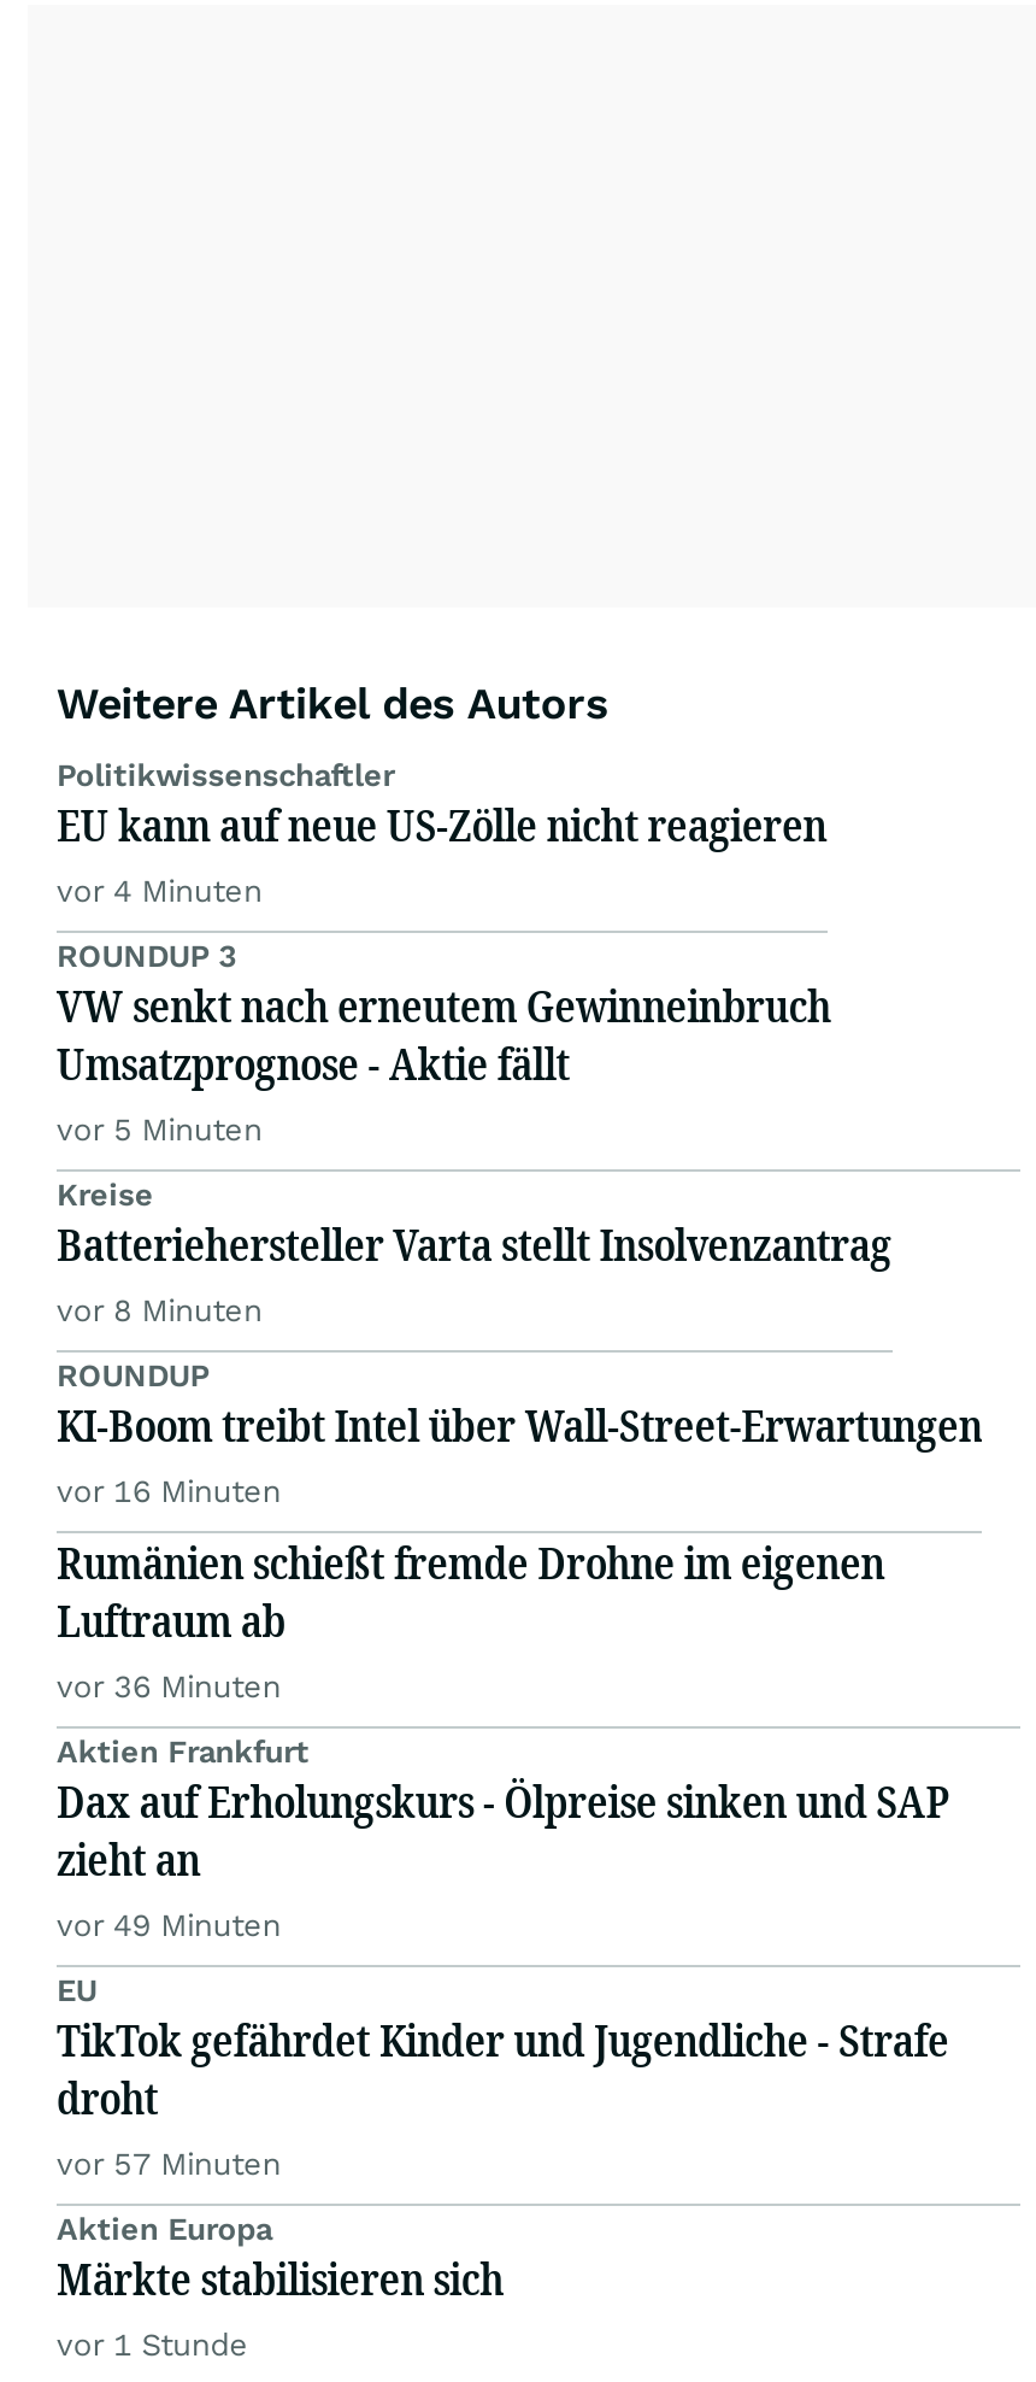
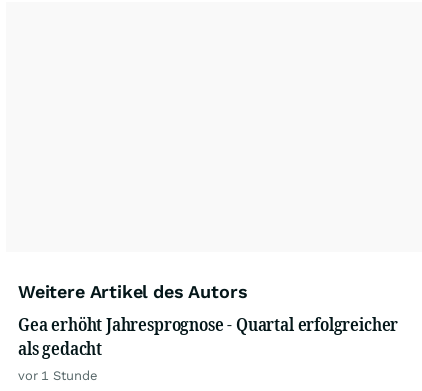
- Politikwissenschaftler
- EU kann auf neue US-Zölle nicht reagieren
- vor 4 Minuten
- ROUNDUP 3
- VW senkt nach erneutem Gewinneinbruch
- Umsatzprognose - Aktie fällt
- vor 5 Minuten
- Kreise
- Batteriehersteller Varta stellt Insolvenzantrag
- vor 8 Minuten
- ROUNDUP
- KI-Boom treibt Intel über Wall-Street-Erwartungen
- vor 16 Minuten
- Rumänien schießt fremde Drohne im eigenen
- Luftraum ab
- vor 36 Minuten
- Aktien Frankfurt
- Dax auf Erholungskurs - Ölpreise sinken und SAP
- zieht an
- vor 49 Minuten
- EU
- TikTok gefährdet Kinder und Jugendliche - Strafe
- droht
- vor 57 Minuten
- Aktien Europa
- Märkte stabilisieren sich
+ Gea erhöht Jahresprognose - Quartal erfolgreicher
+ als gedacht
